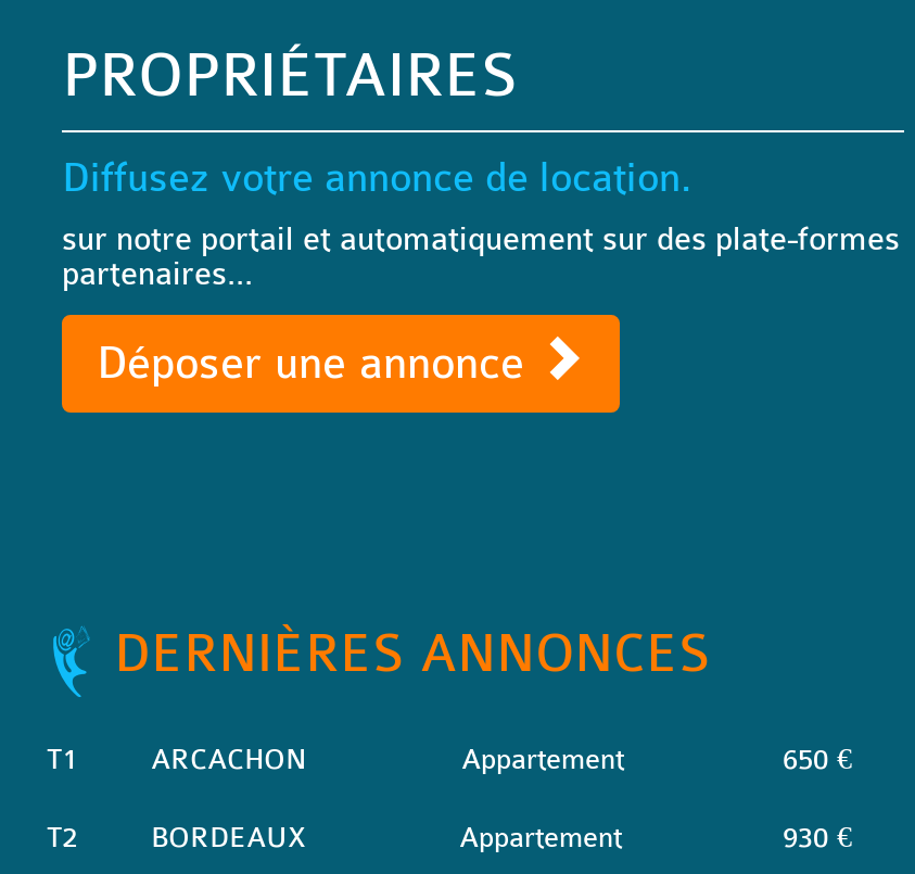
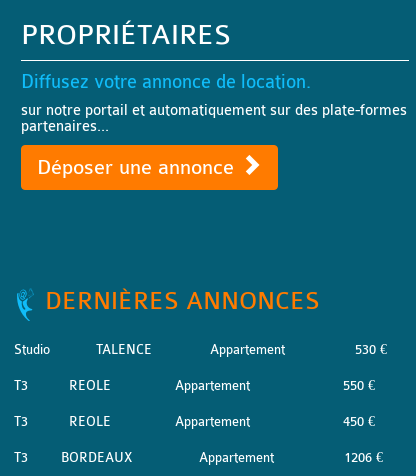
- T1
- ARCACHON
+ Studio
+ TALENCE

- 650 €
- T2
+ 530 €
+ T3
+ REOLE
+ Appartement
+ 550 €
+ T3
+ REOLE
+ Appartement
+ 450 €
+ T3

- 930 €
+ 1206 €
